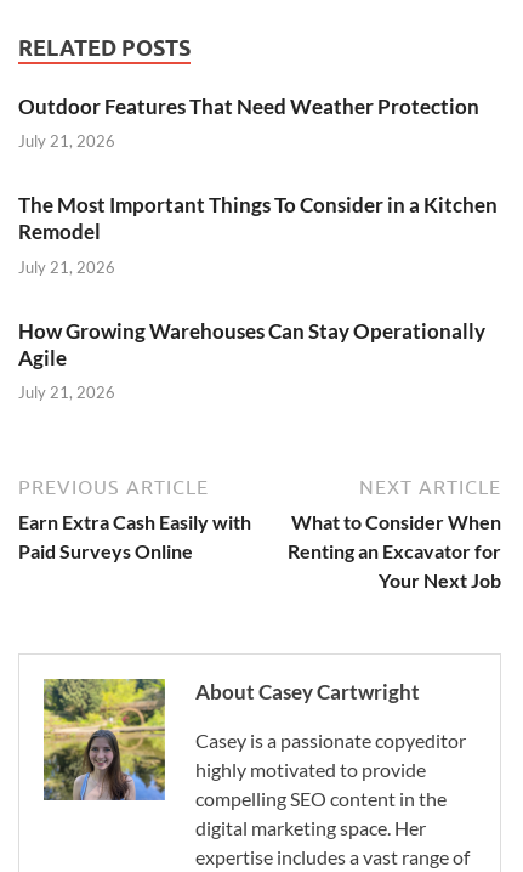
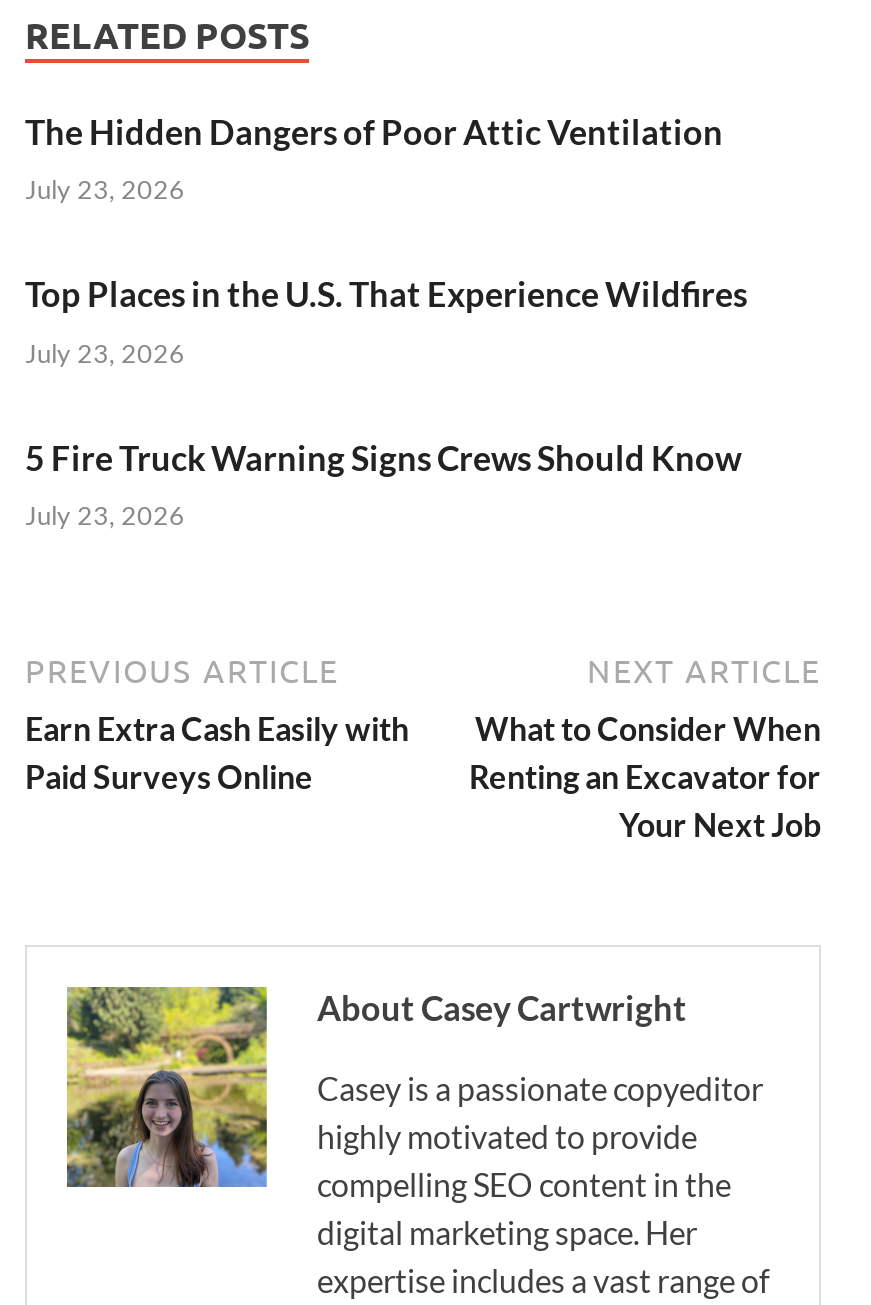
- Outdoor Features That Need Weather Protection
+ The Hidden Dangers of Poor Attic Ventilation

- July 21, 2026
+ July 23, 2026

- The Most Important Things To Consider in a Kitchen
- Remodel
+ Top Places in the U.S. That Experience Wildfires

- July 21, 2026
+ July 23, 2026

- How Growing Warehouses Can Stay Operationally
- Agile
+ 5 Fire Truck Warning Signs Crews Should Know

- July 21, 2026
+ July 23, 2026
